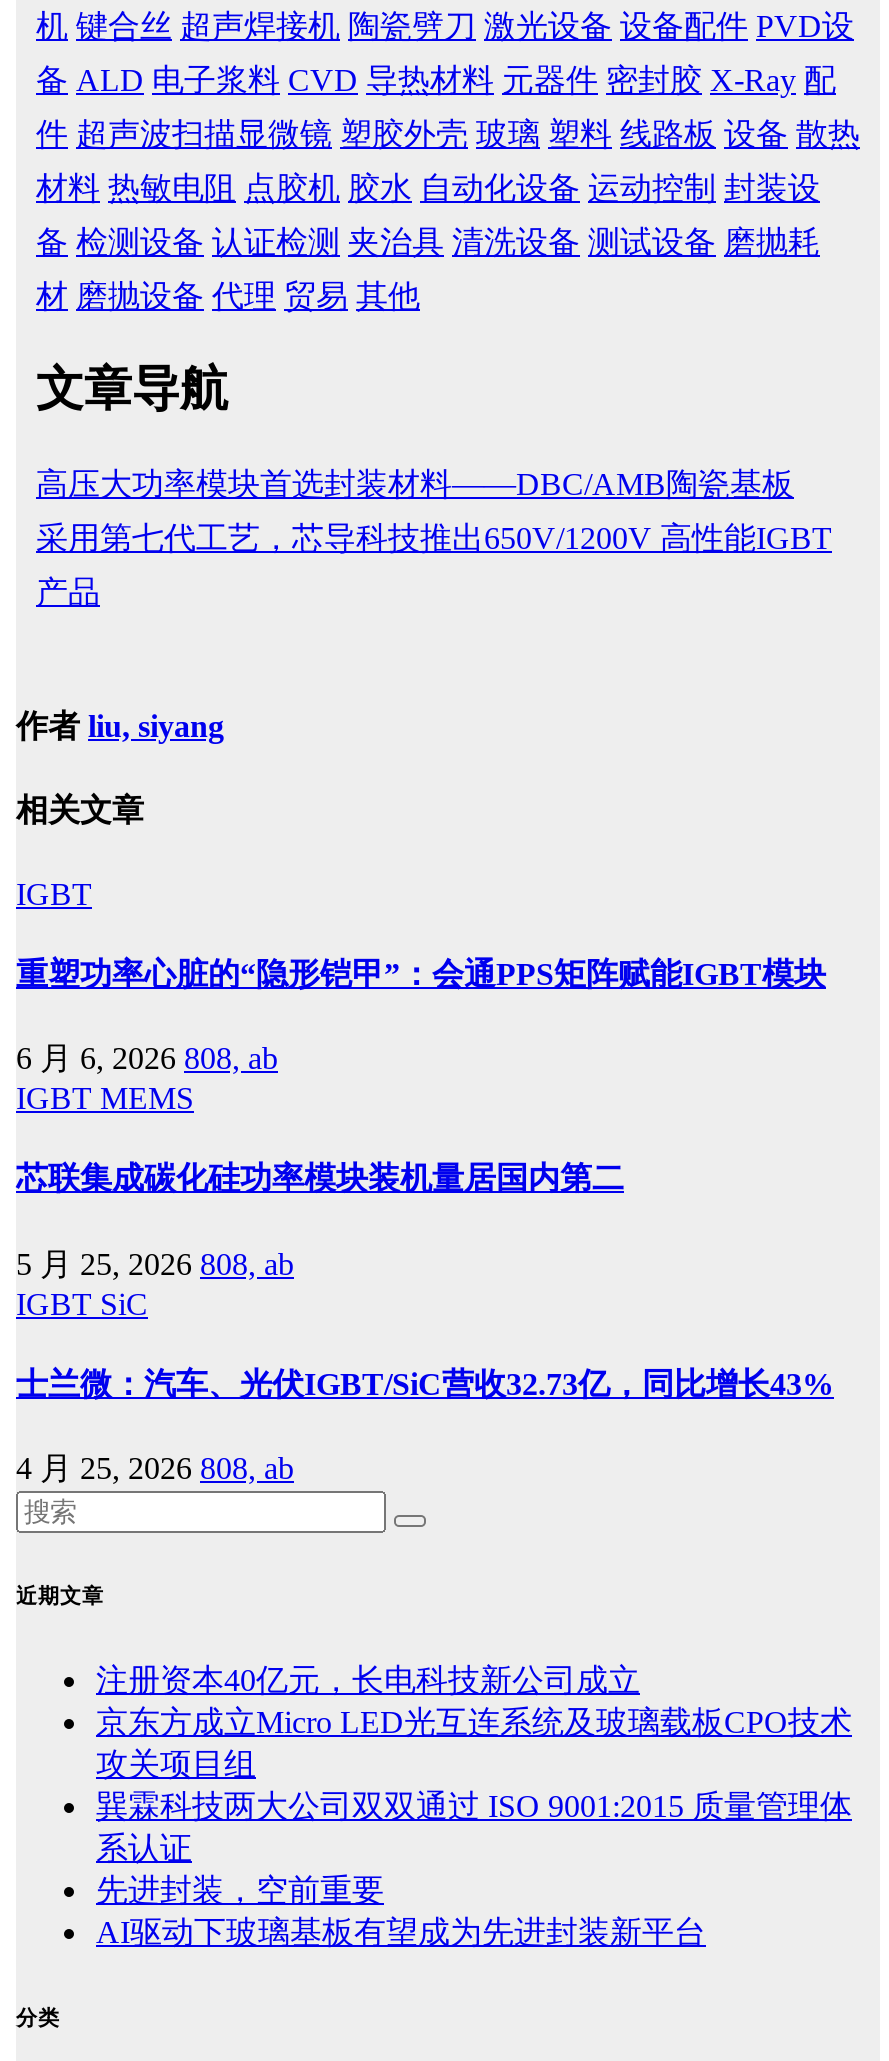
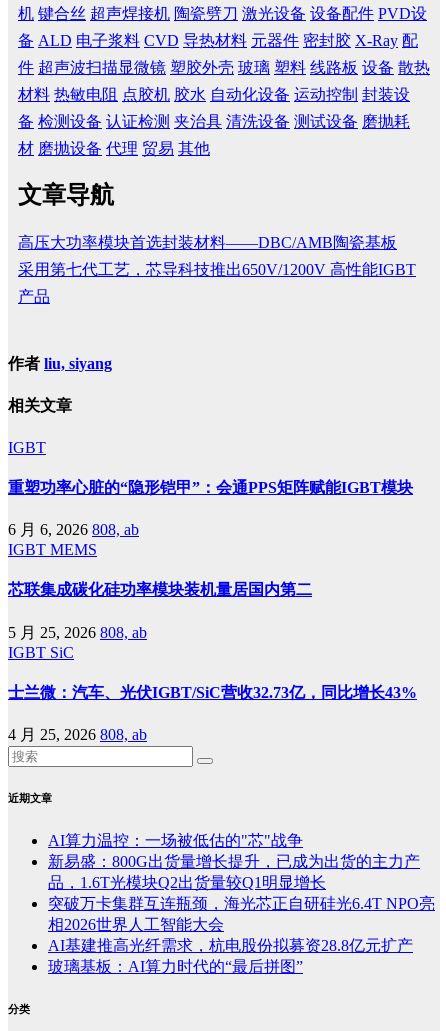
- 注册资本40亿元，长电科技新公司成立
- 京东方成立Micro LED光互连系统及玻璃载板CPO技术
- 攻关项目组
- 巽霖科技两大公司双双通过 ISO 9001:2015 质量管理体
- 系认证
- 先进封装，空前重要
- AI驱动下玻璃基板有望成为先进封装新平台
+ AI算力温控：一场被低估的"芯"战争
+ 新易盛：800G出货量增长提升，已成为出货的主力产
+ 品，1.6T光模块Q2出货量较Q1明显增长
+ 突破万卡集群互连瓶颈，海光芯正自研硅光6.4T NPO亮
+ 相2026世界人工智能大会
+ AI基建推高光纤需求，杭电股份拟募资28.8亿元扩产
+ 玻璃基板：AI算力时代的“最后拼图”
